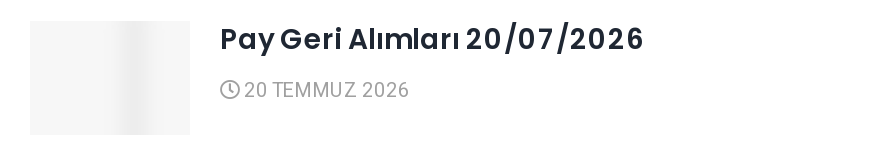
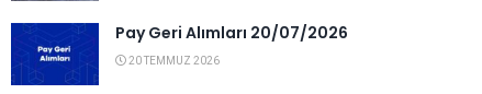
+ [image]
